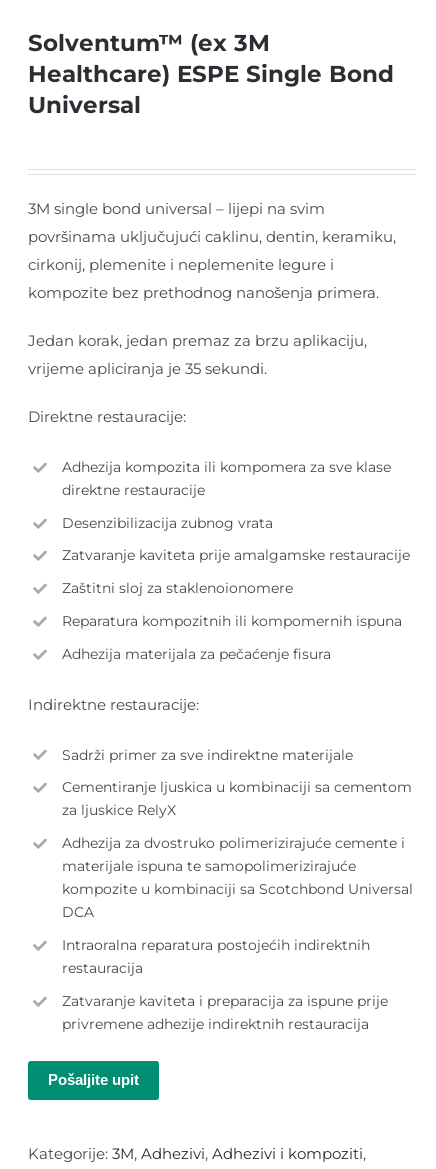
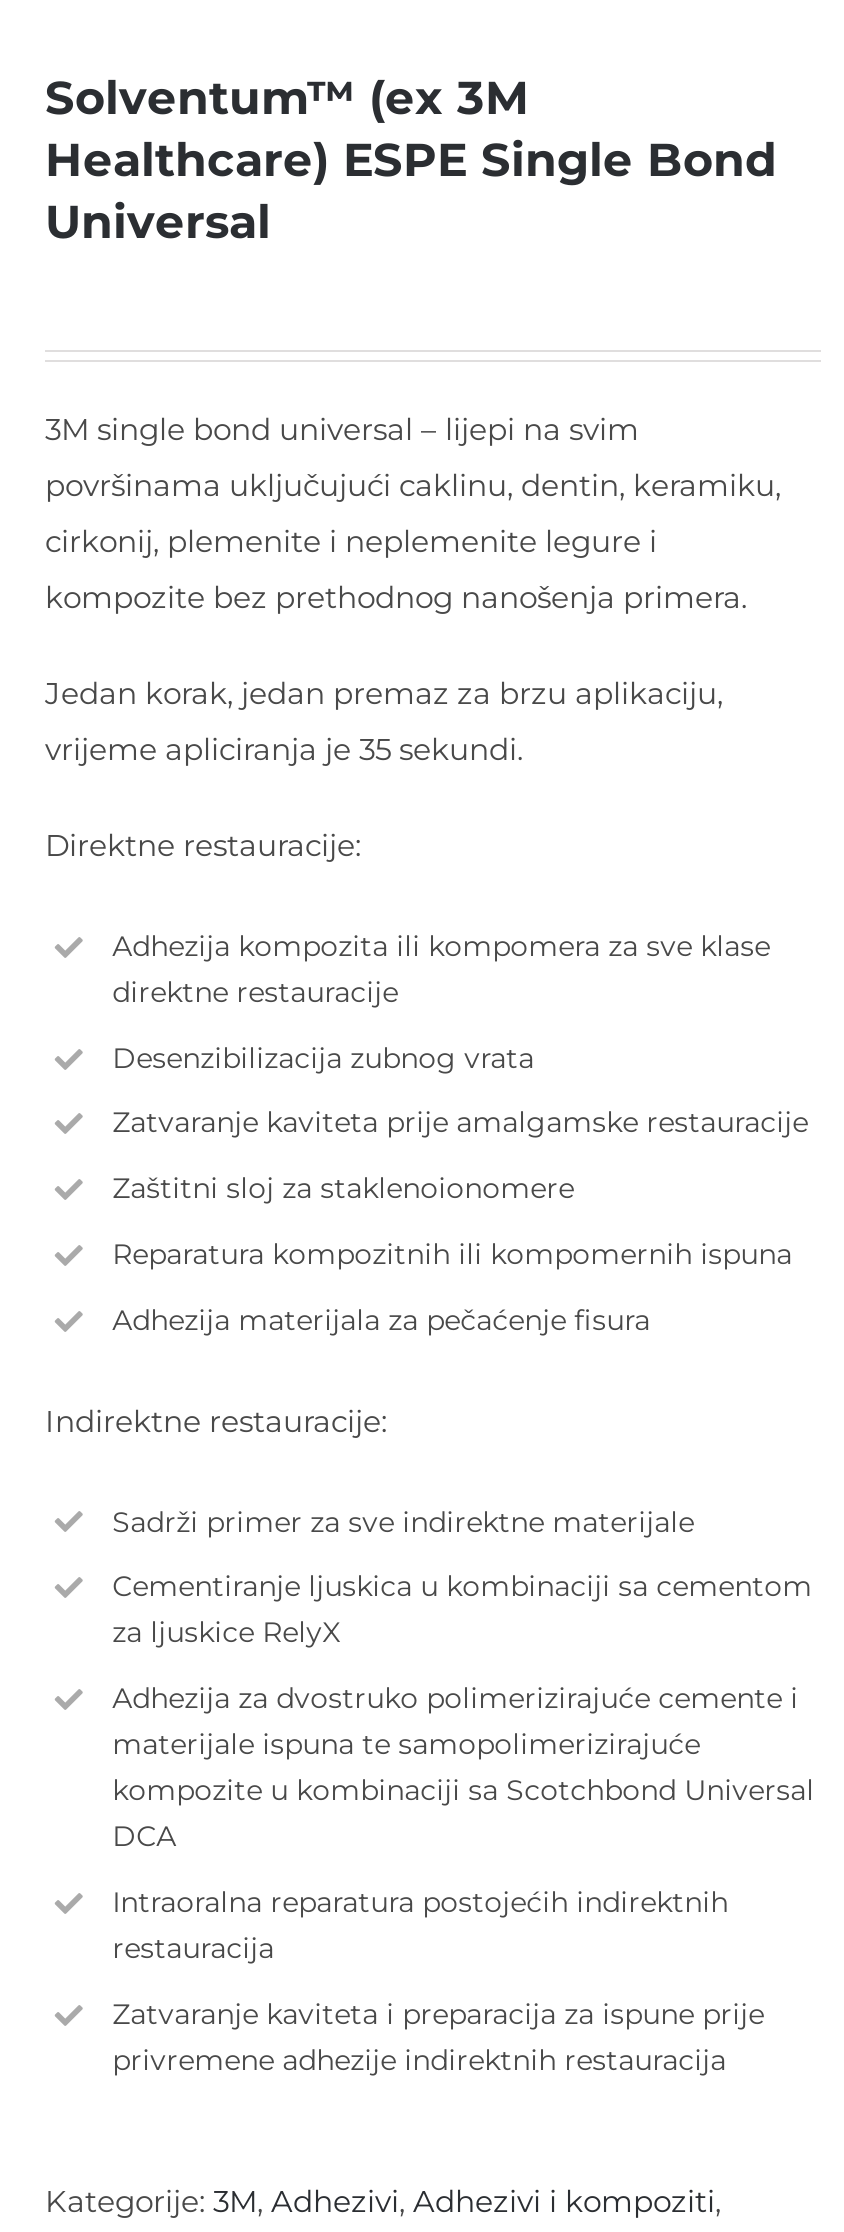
- Pošaljite upit
